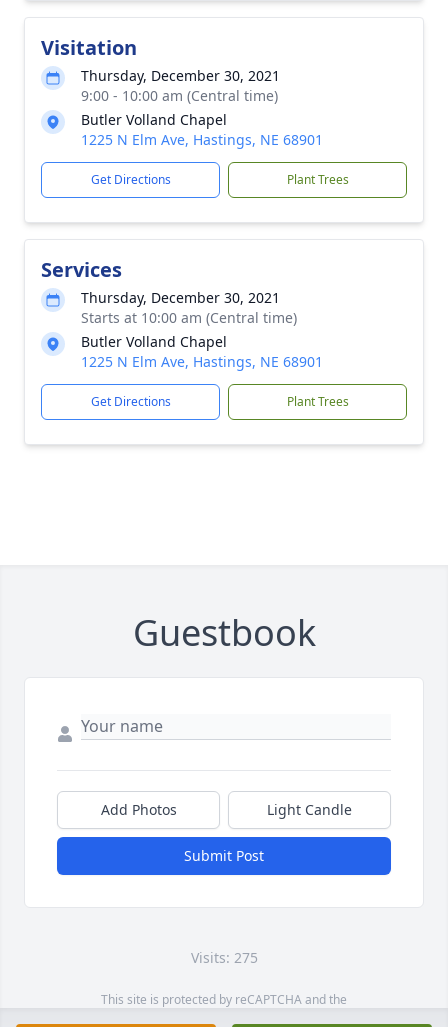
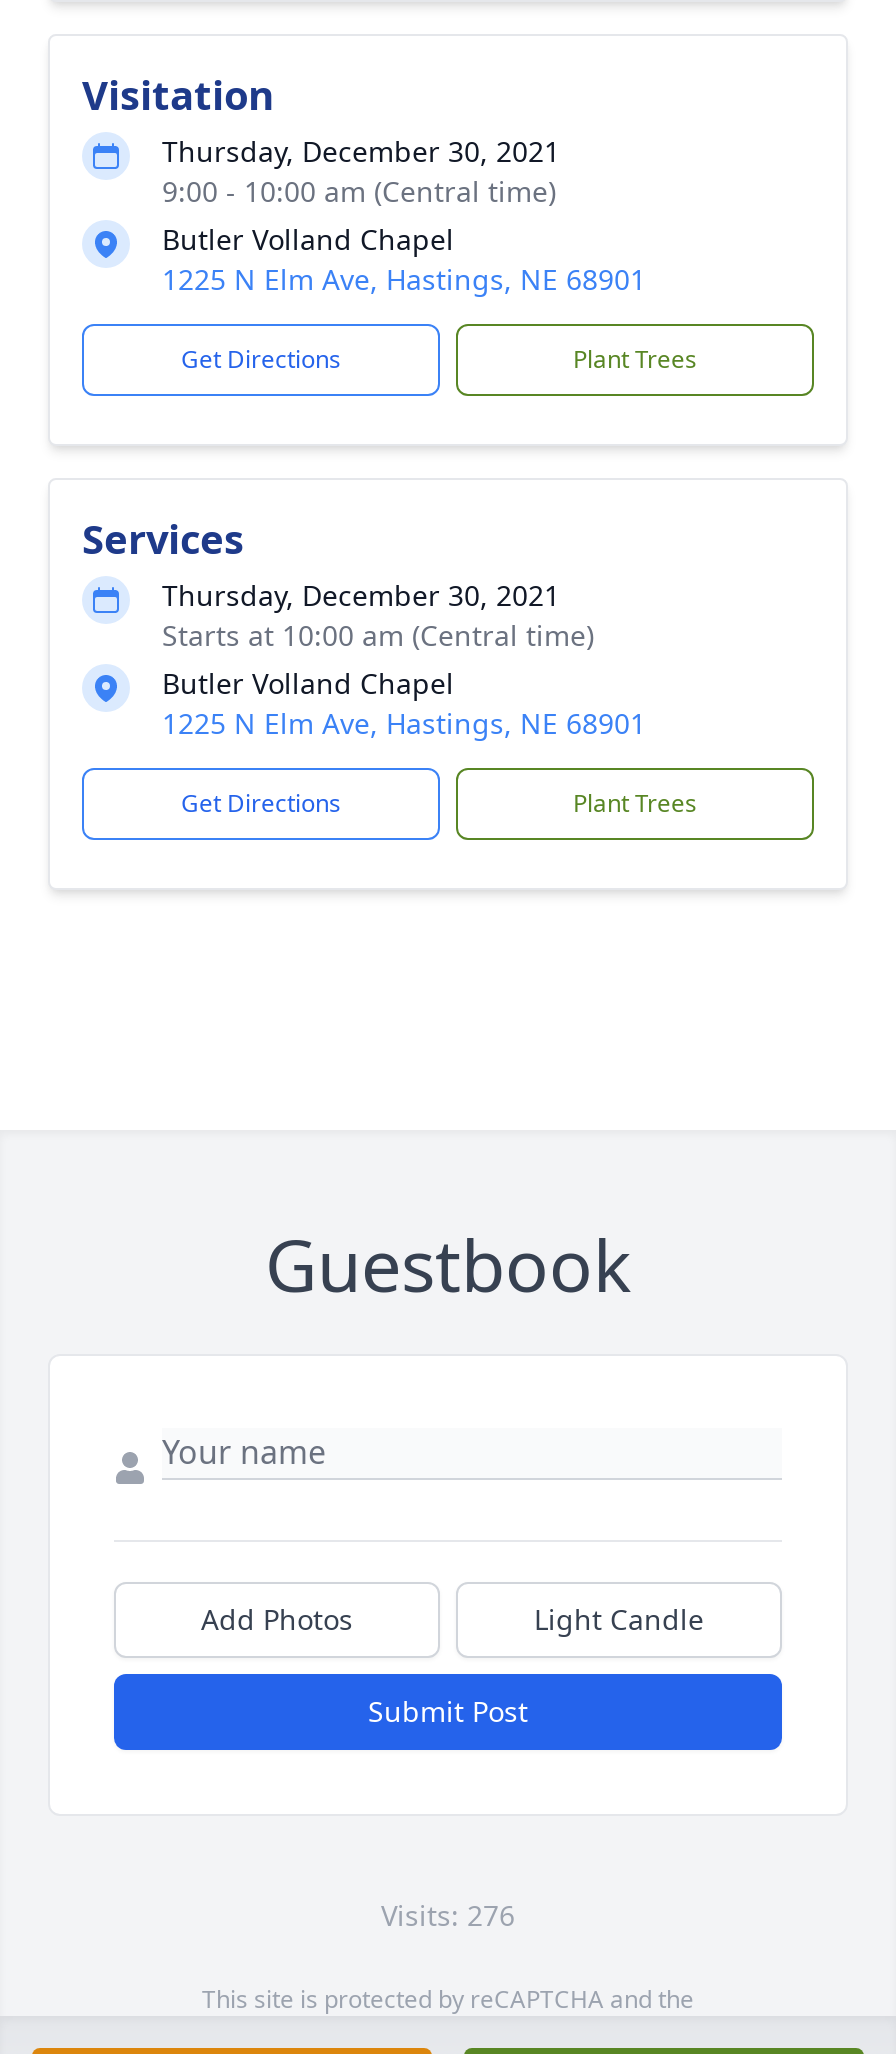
- Visits: 275
+ Visits: 276
